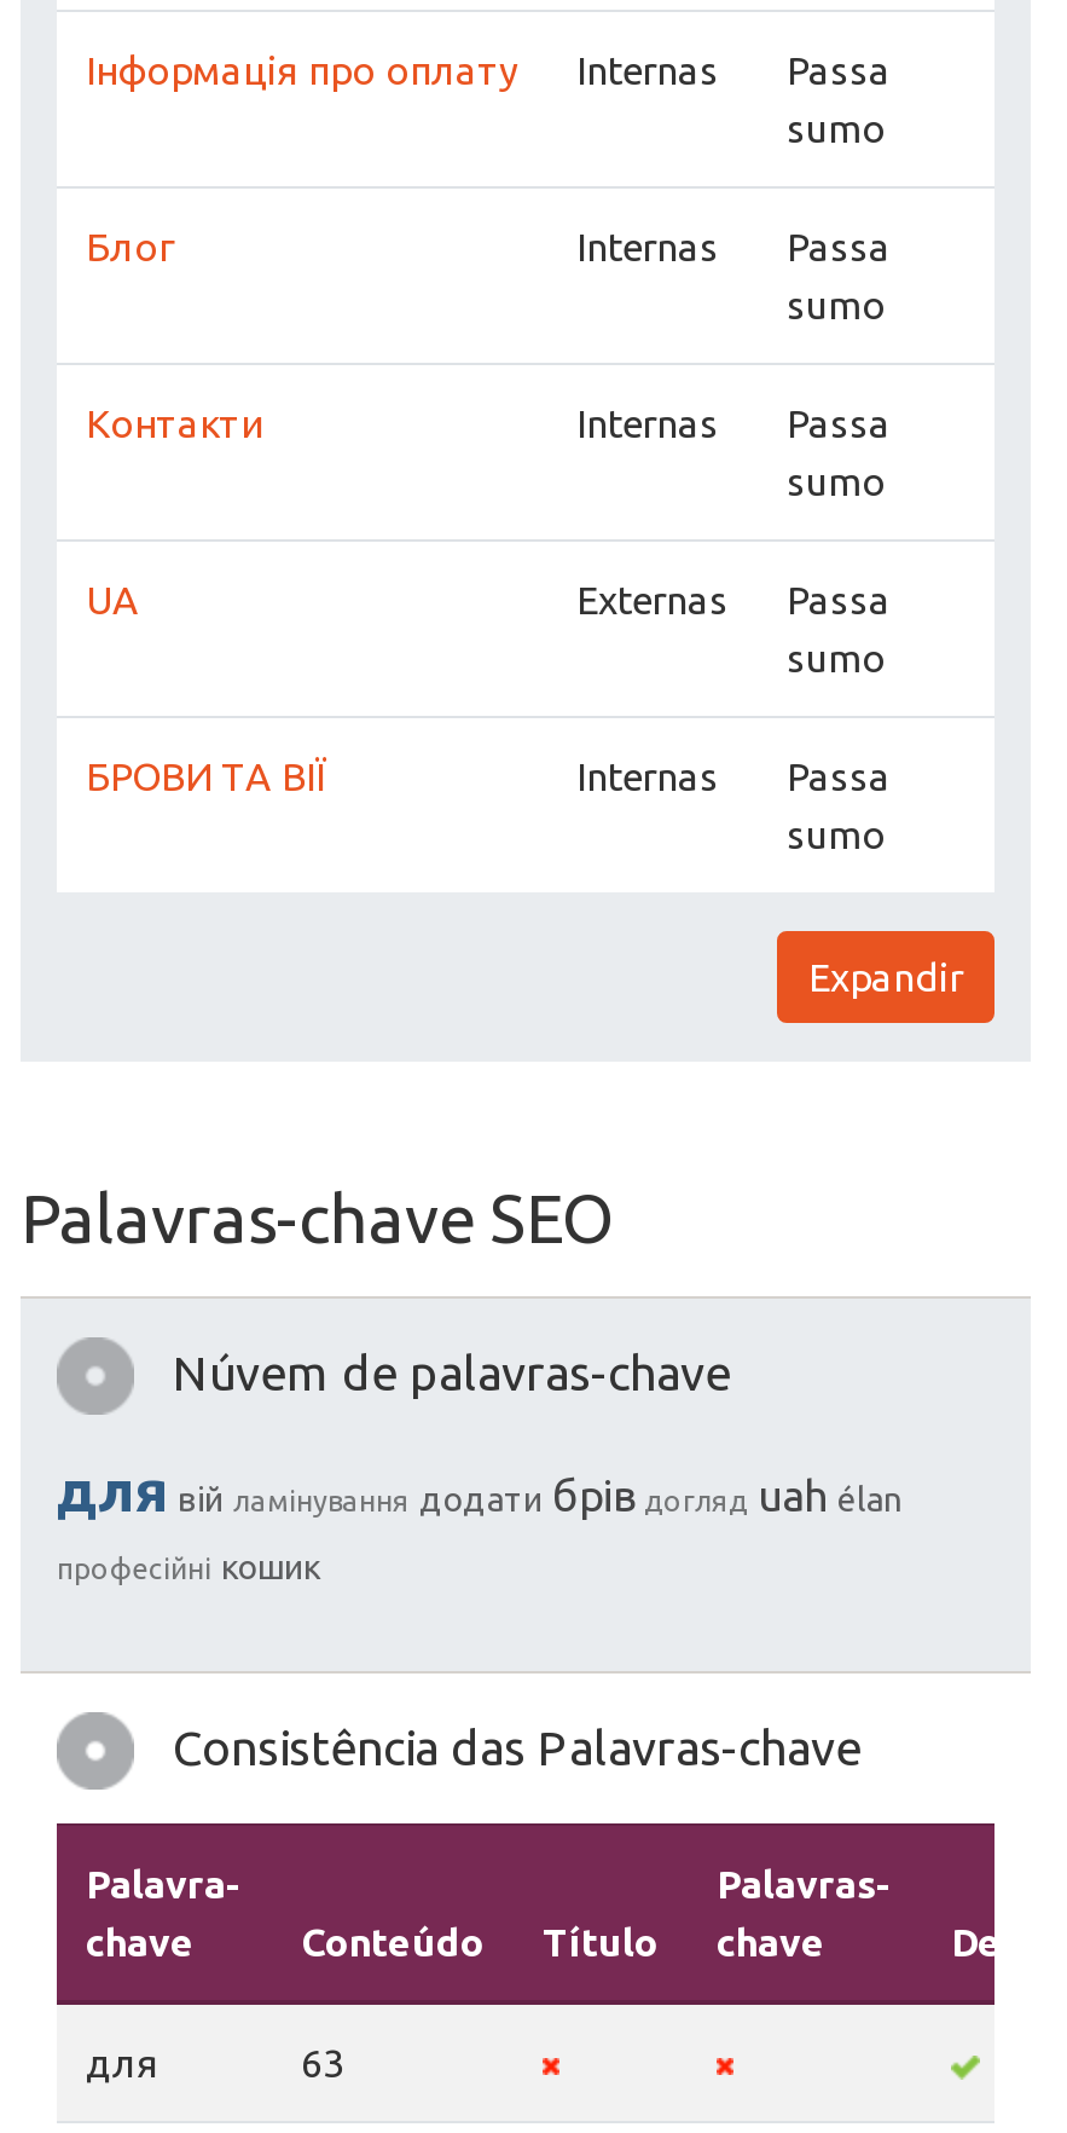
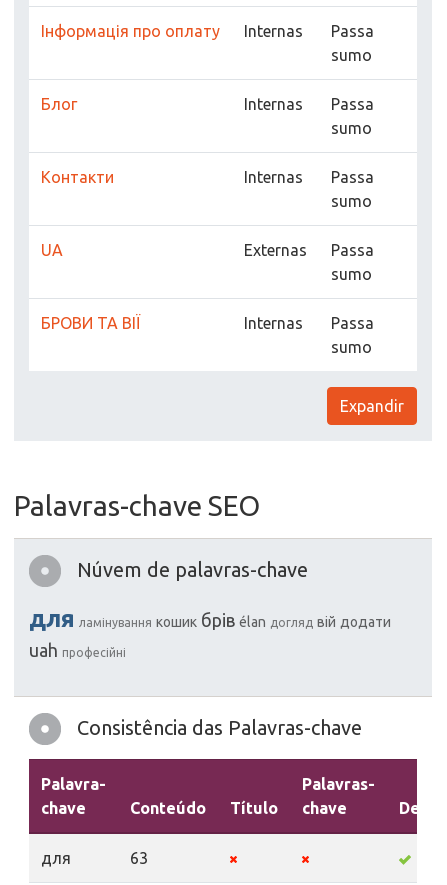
- для вій ламінування додати брів догляд uah élan
- професійні кошик
+ для ламінування кошик брів élan догляд вій додати
+ uah професійні
